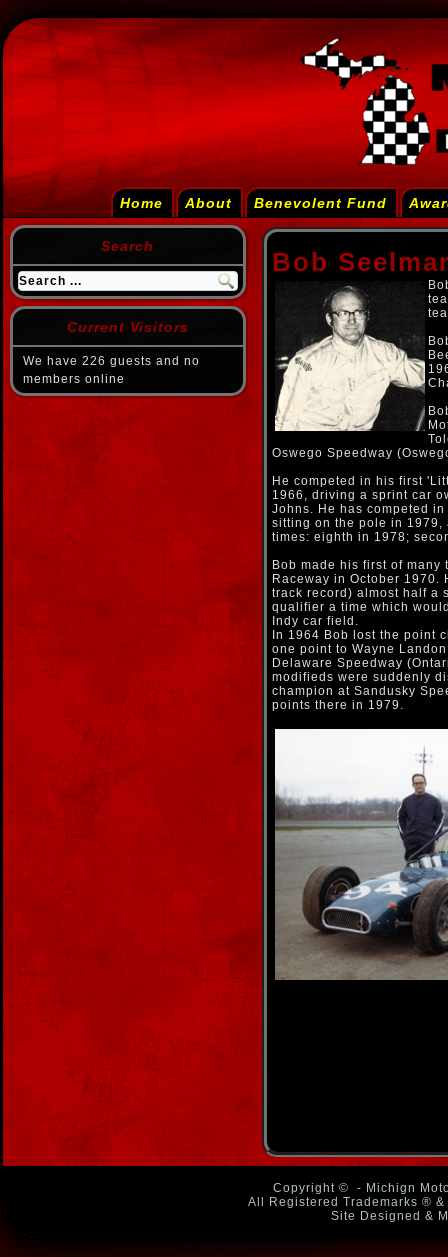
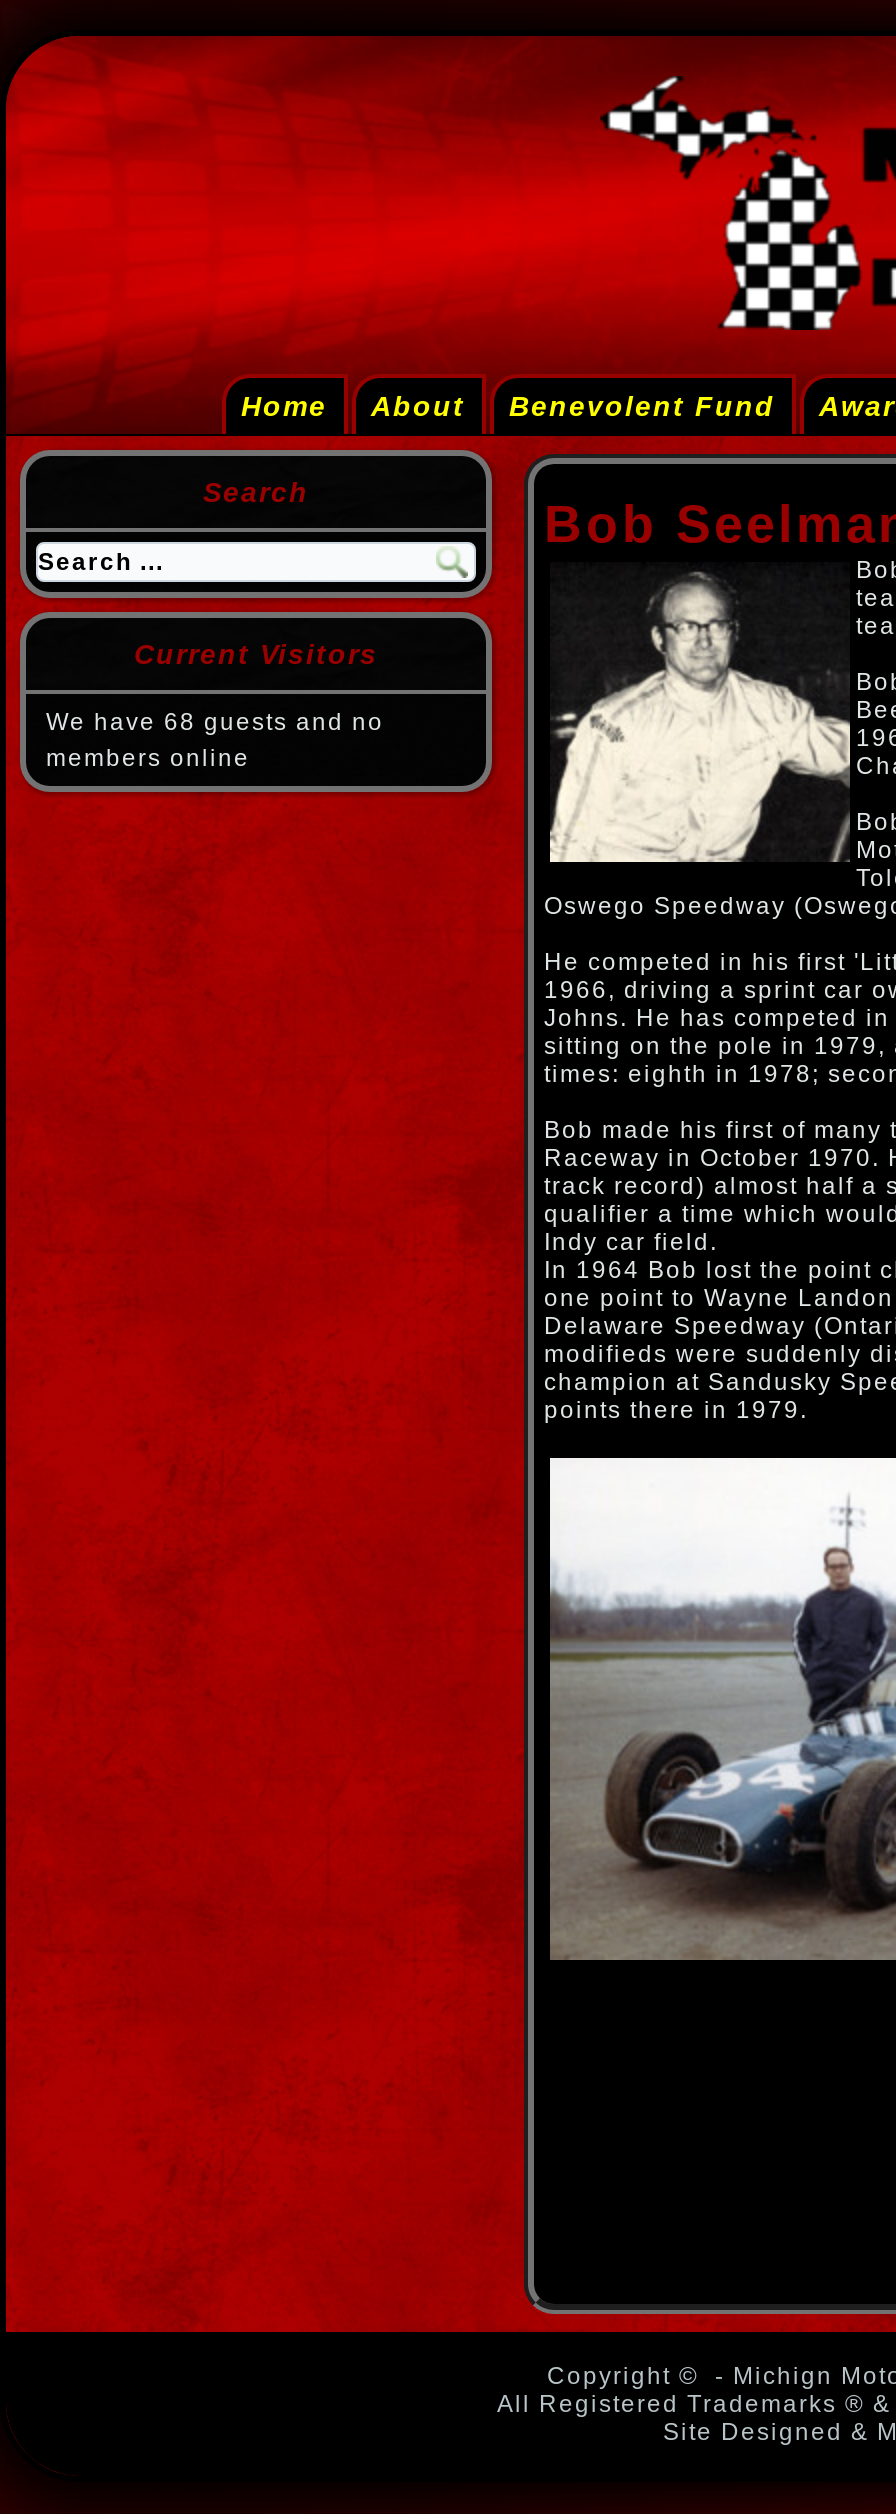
- We have 226 guests and no
+ We have 68 guests and no
